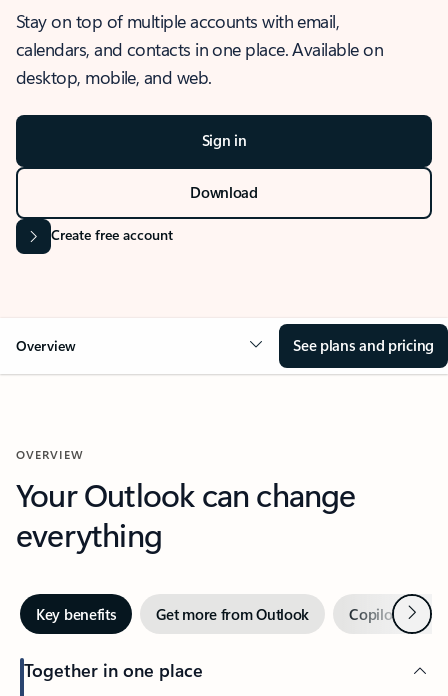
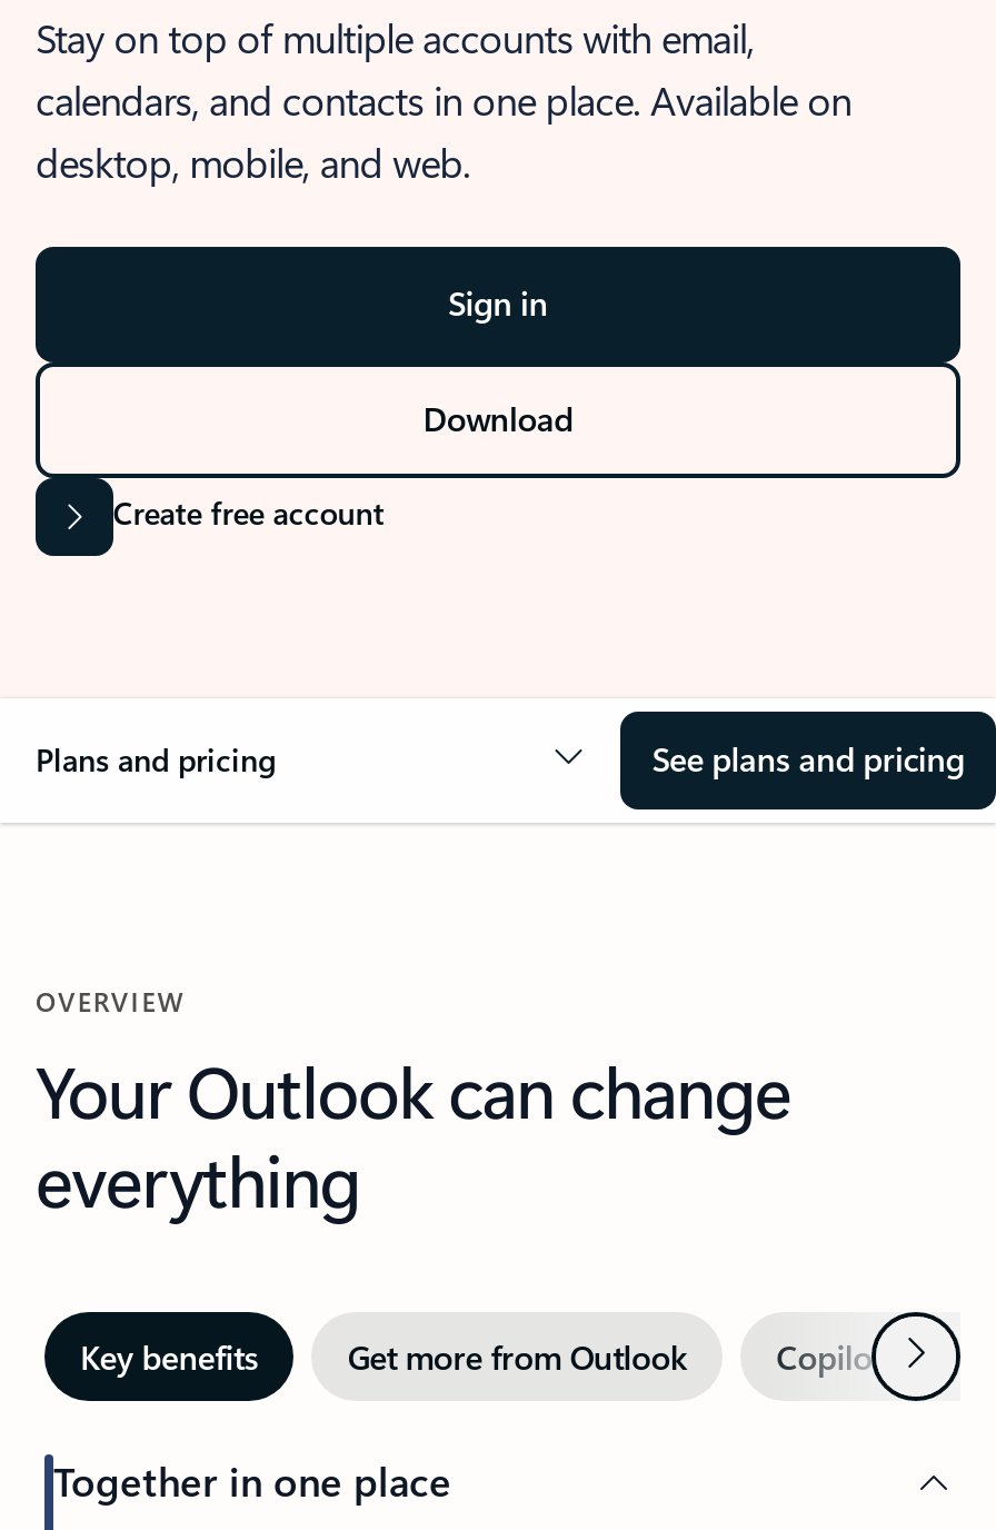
- Overview
+ Plans and pricing
